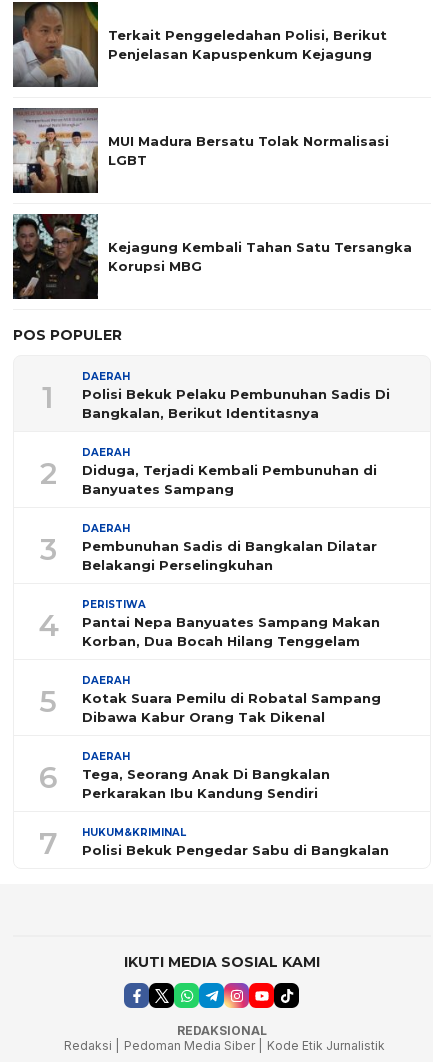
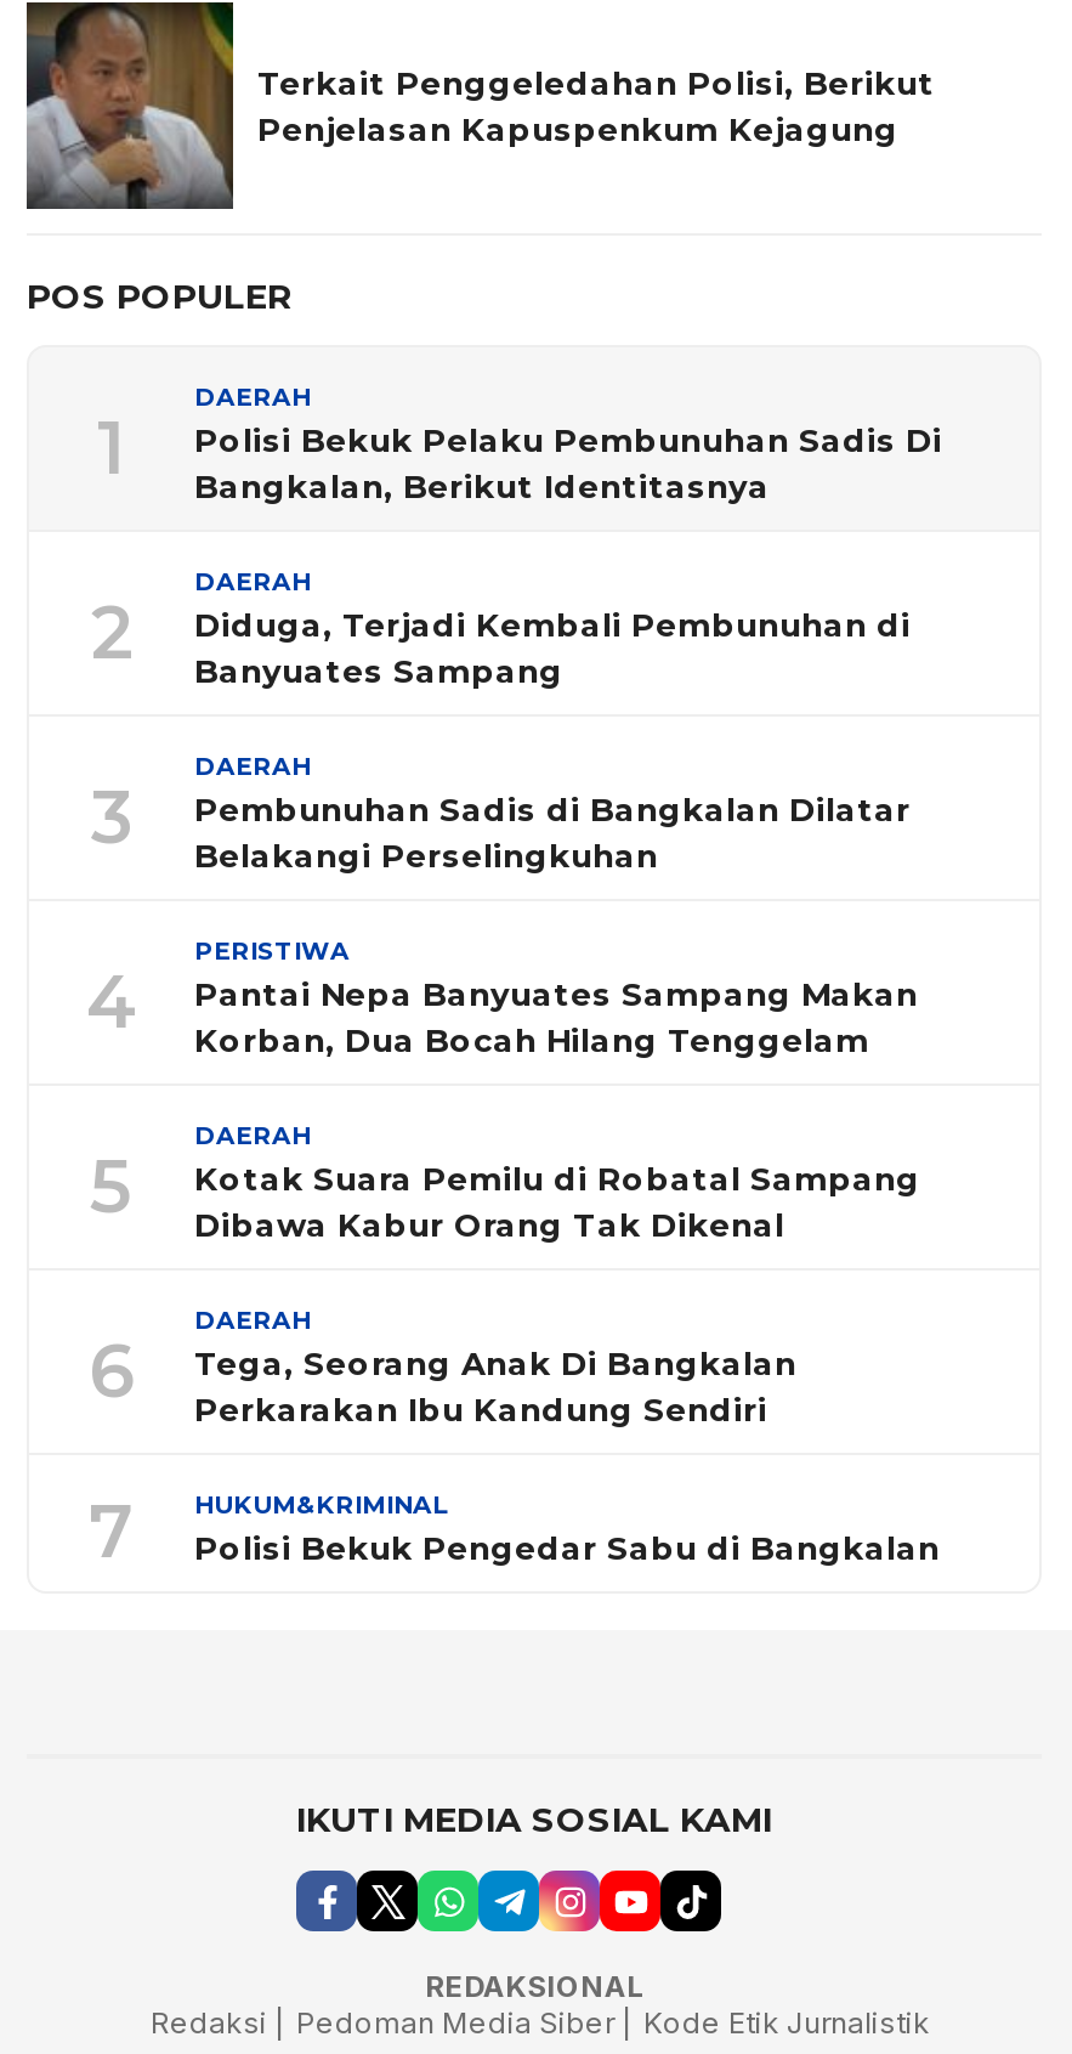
- [image]
- MUI Madura Bersatu Tolak Normalisasi
- LGBT

- [image]
- Kejagung Kembali Tahan Satu Tersangka
- Korupsi MBG
